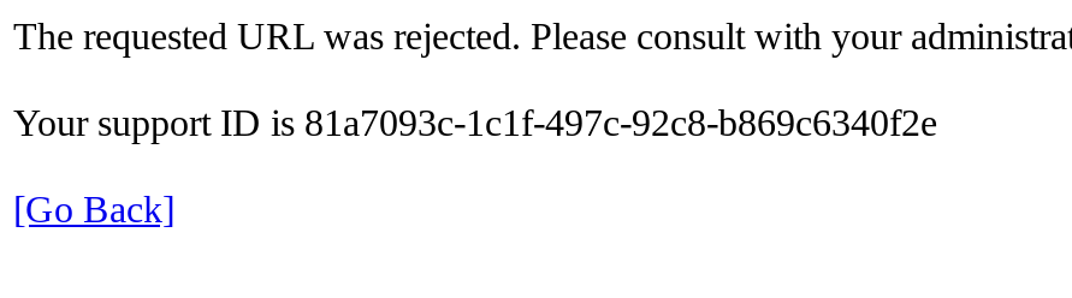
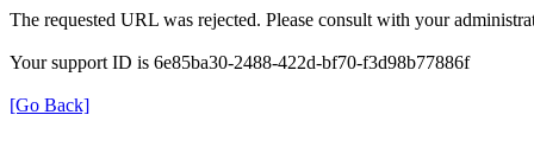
- Your support ID is 81a7093c-1c1f-497c-92c8-b869c6340f2e
+ Your support ID is 6e85ba30-2488-422d-bf70-f3d98b77886f
